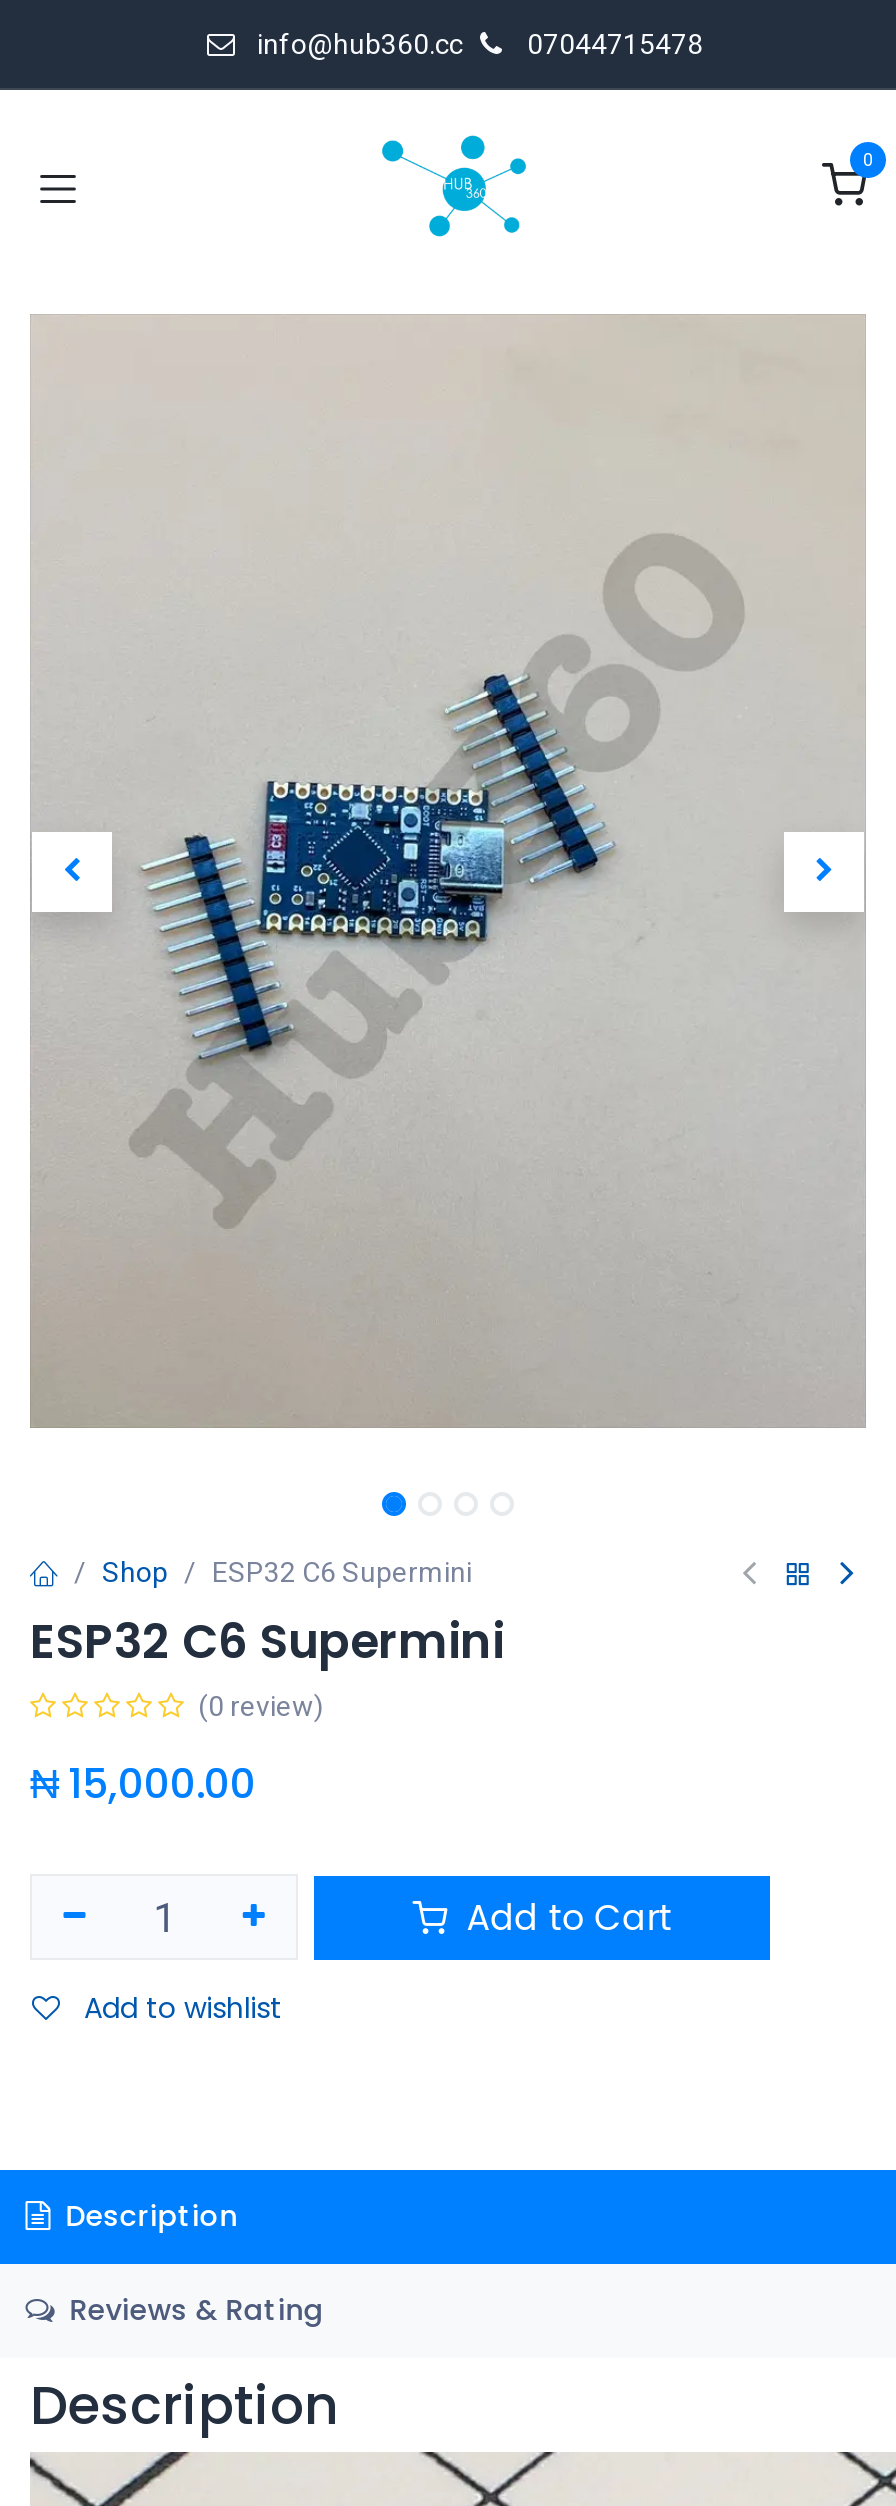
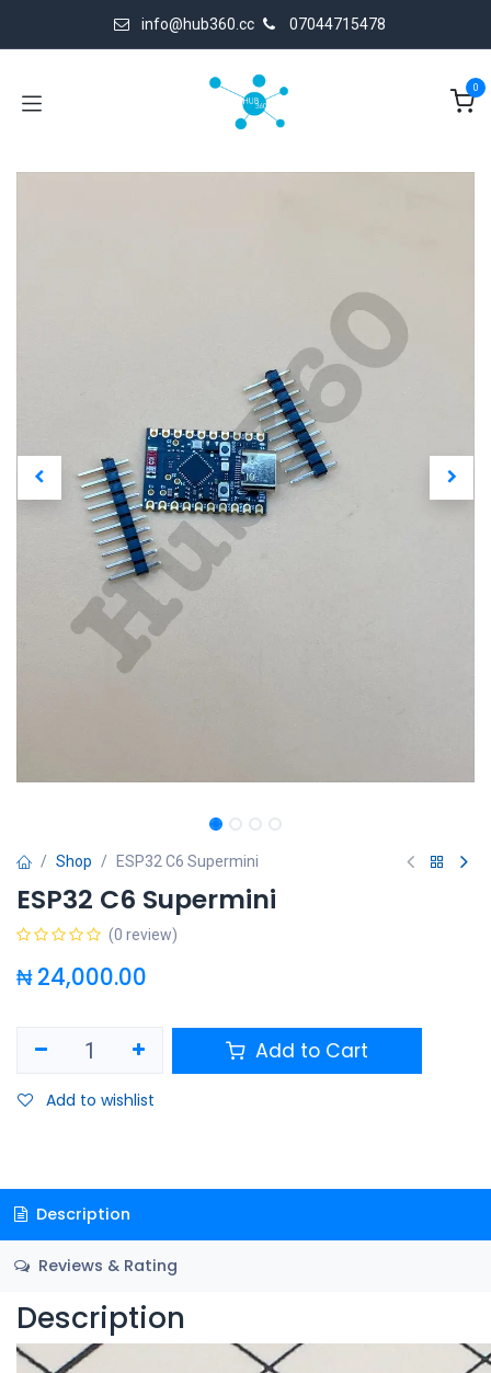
- ₦ 15,000.00
+ ₦ 24,000.00
